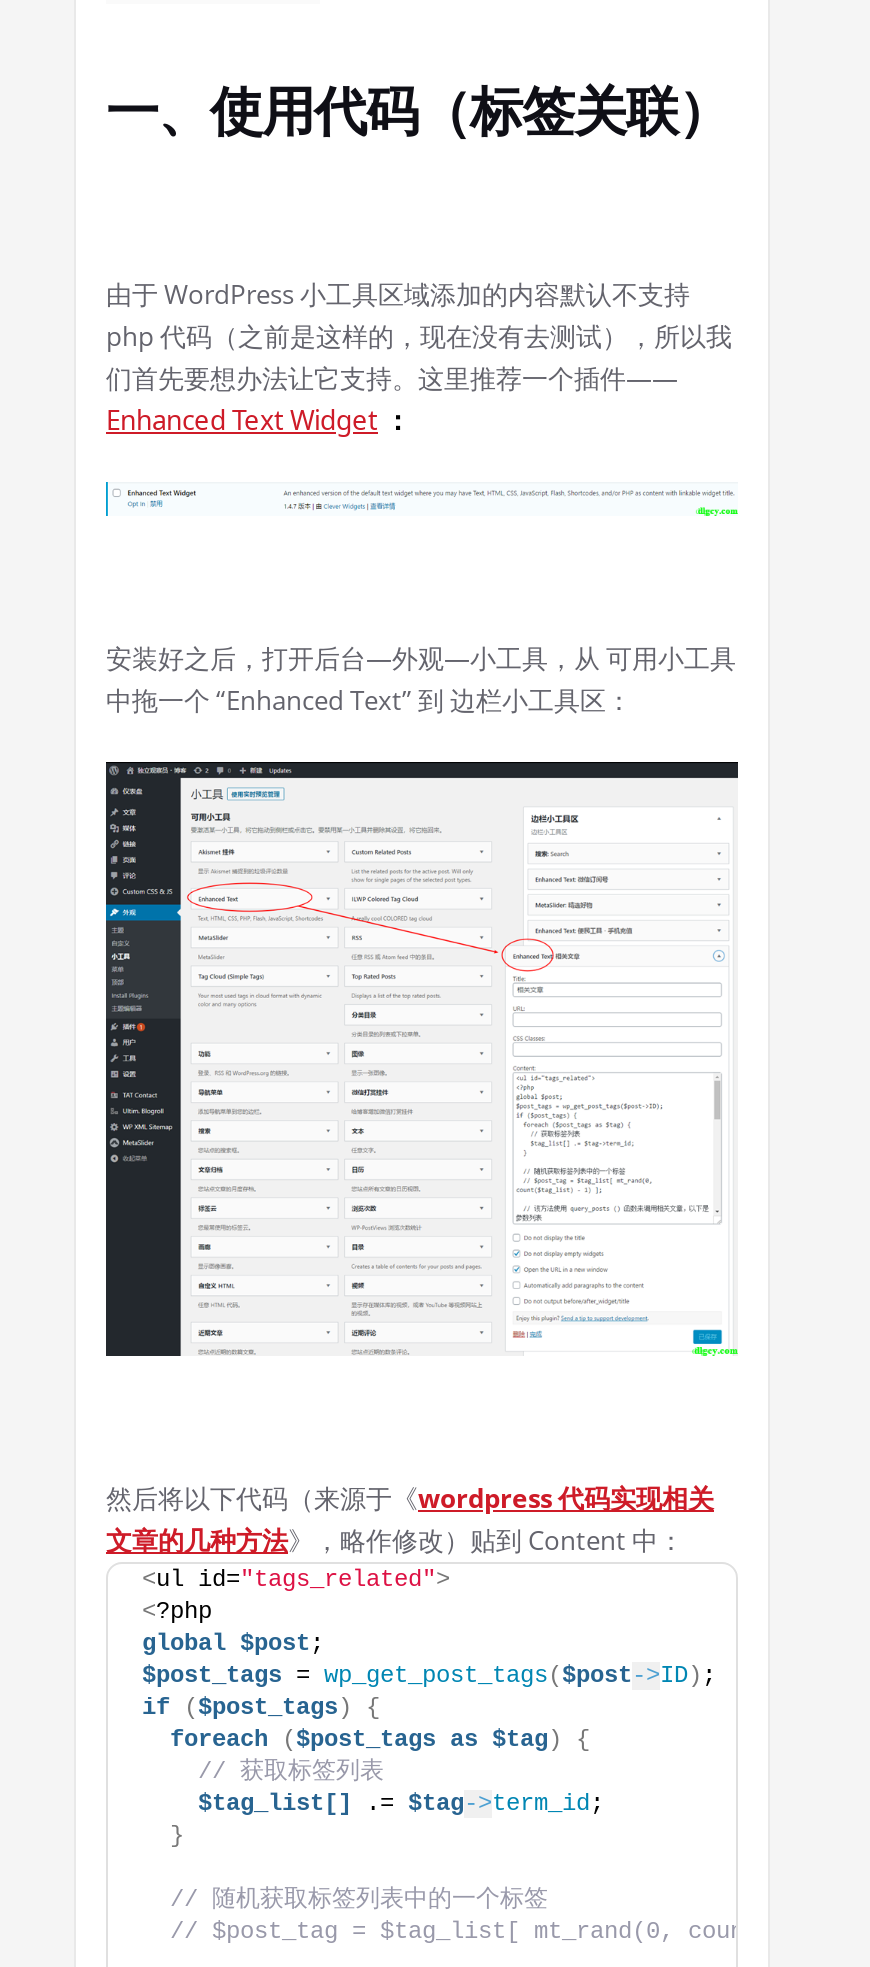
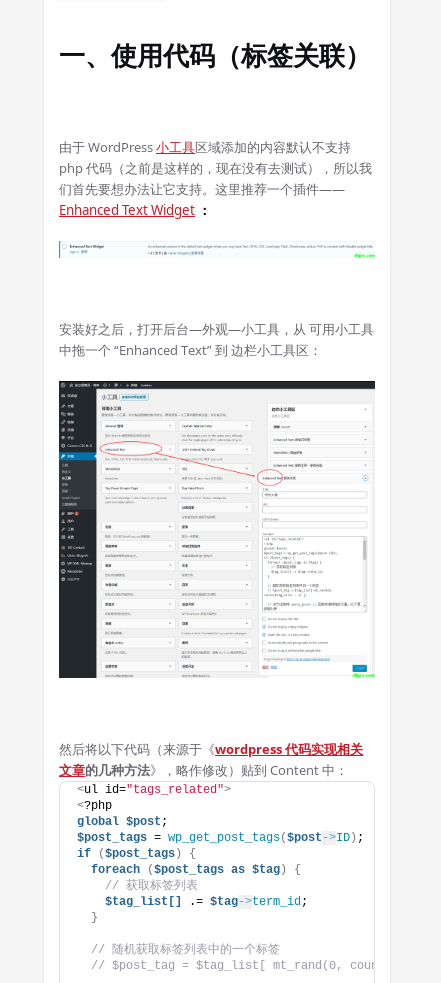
- 由于 WordPress 小工具区域添加的内容默认不支持
+ 由于 WordPress小工具区域添加的内容默认不支持
